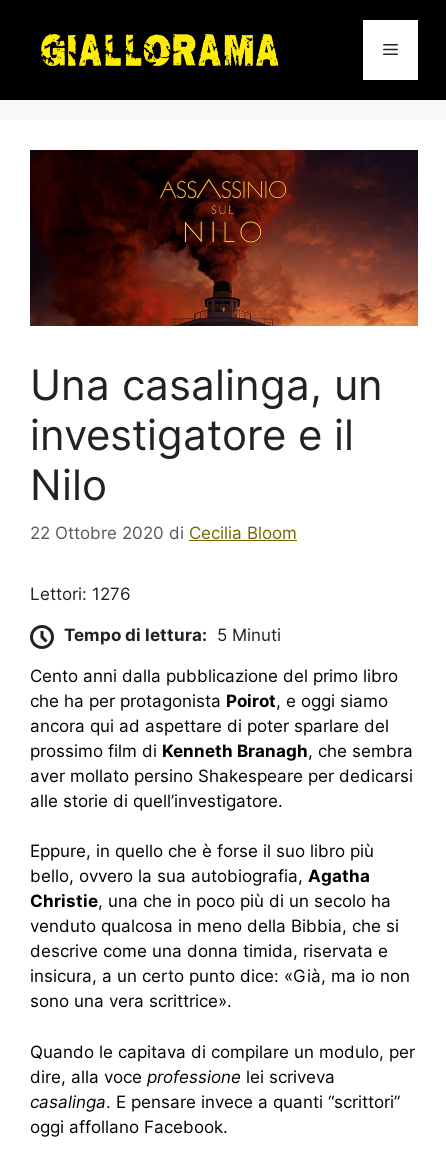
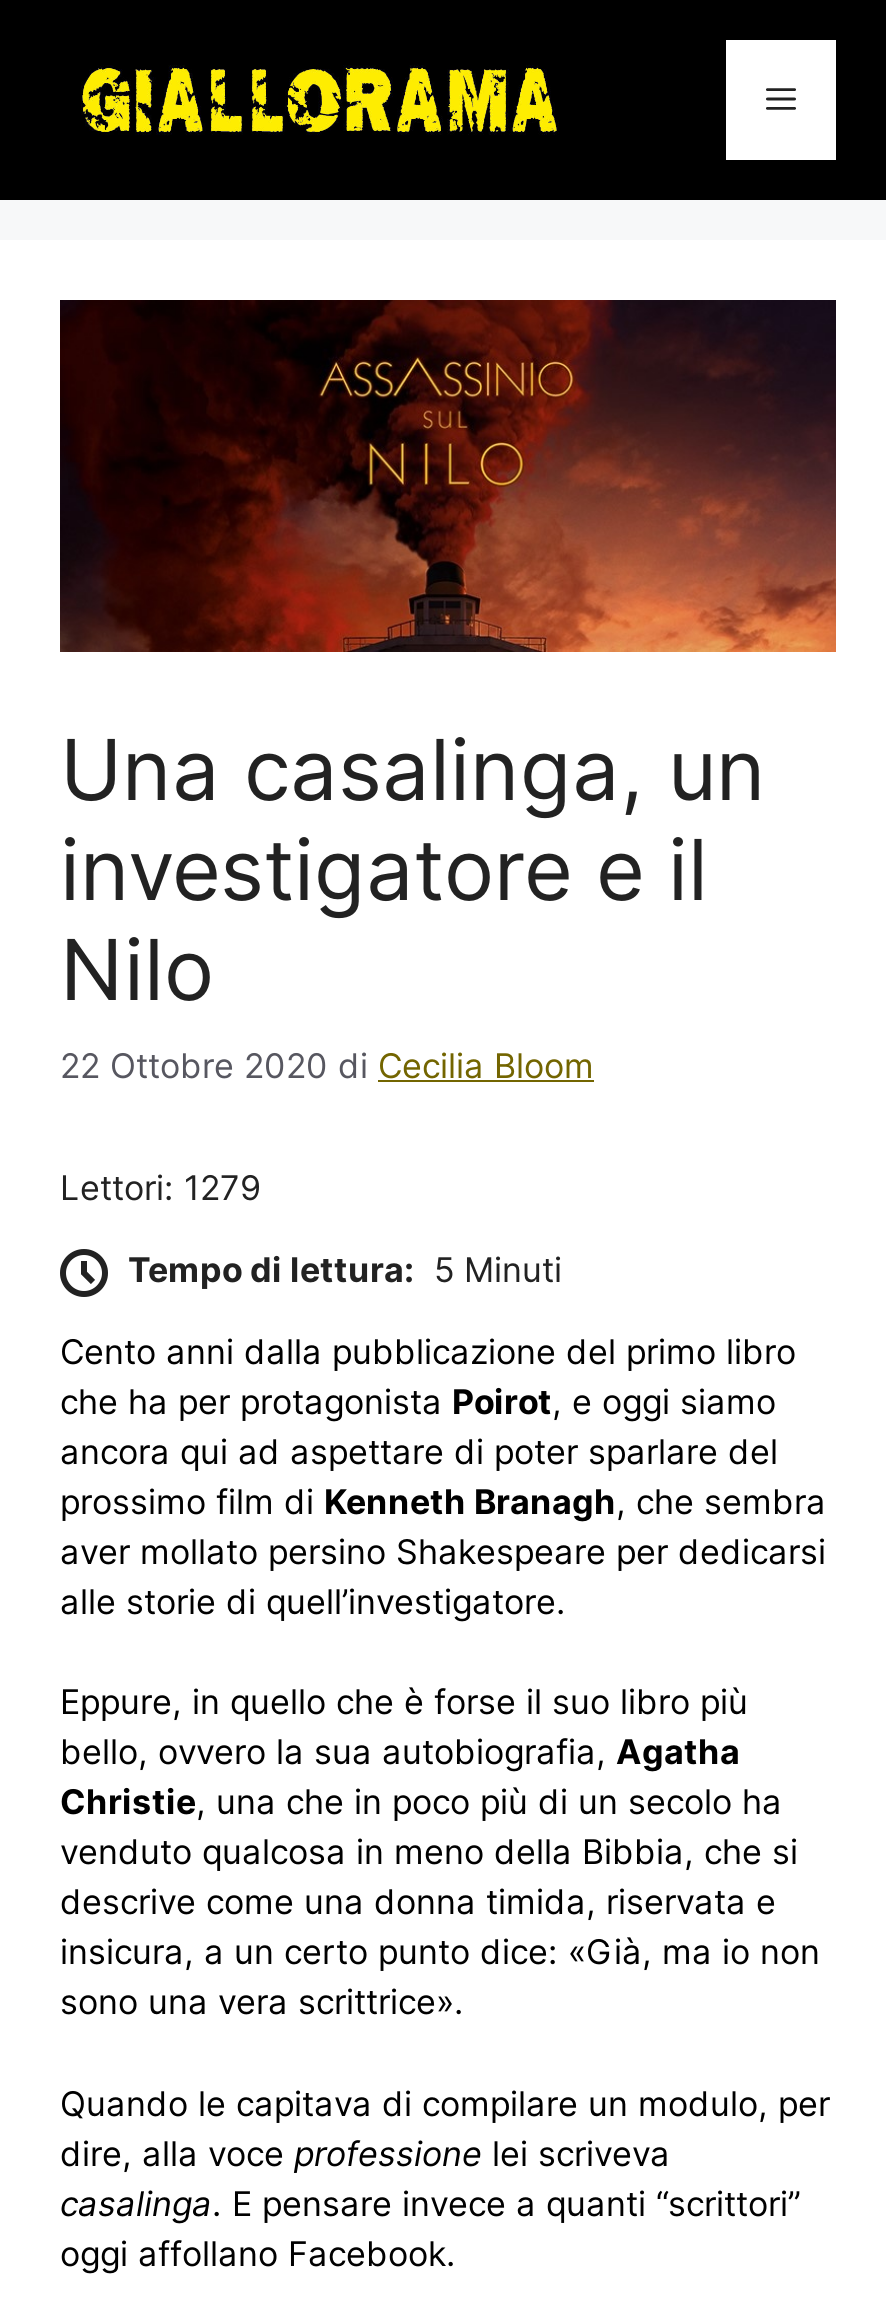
- Lettori: 1276
+ Lettori: 1279
